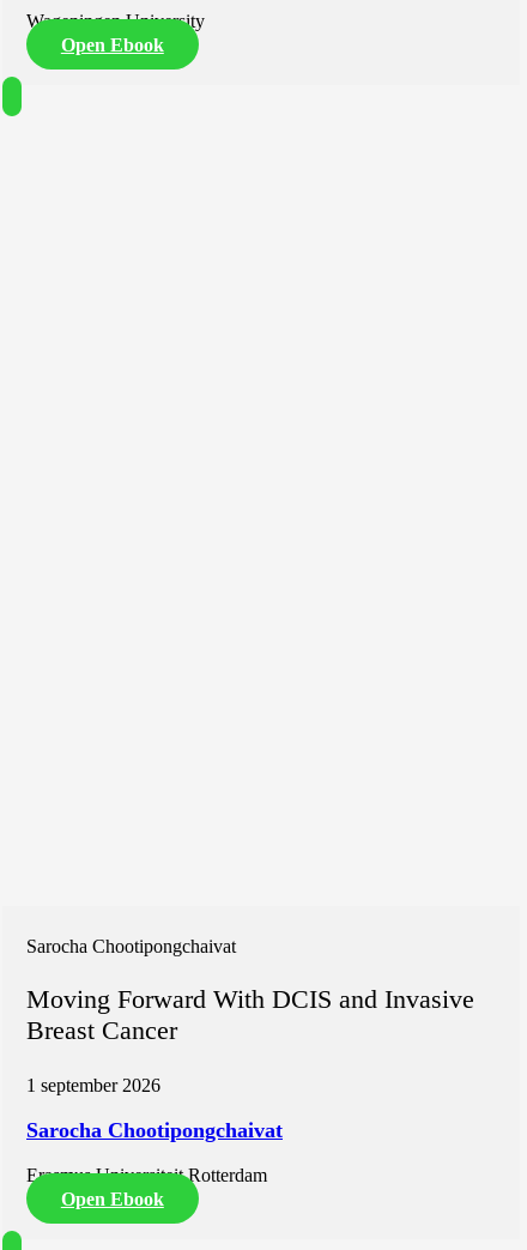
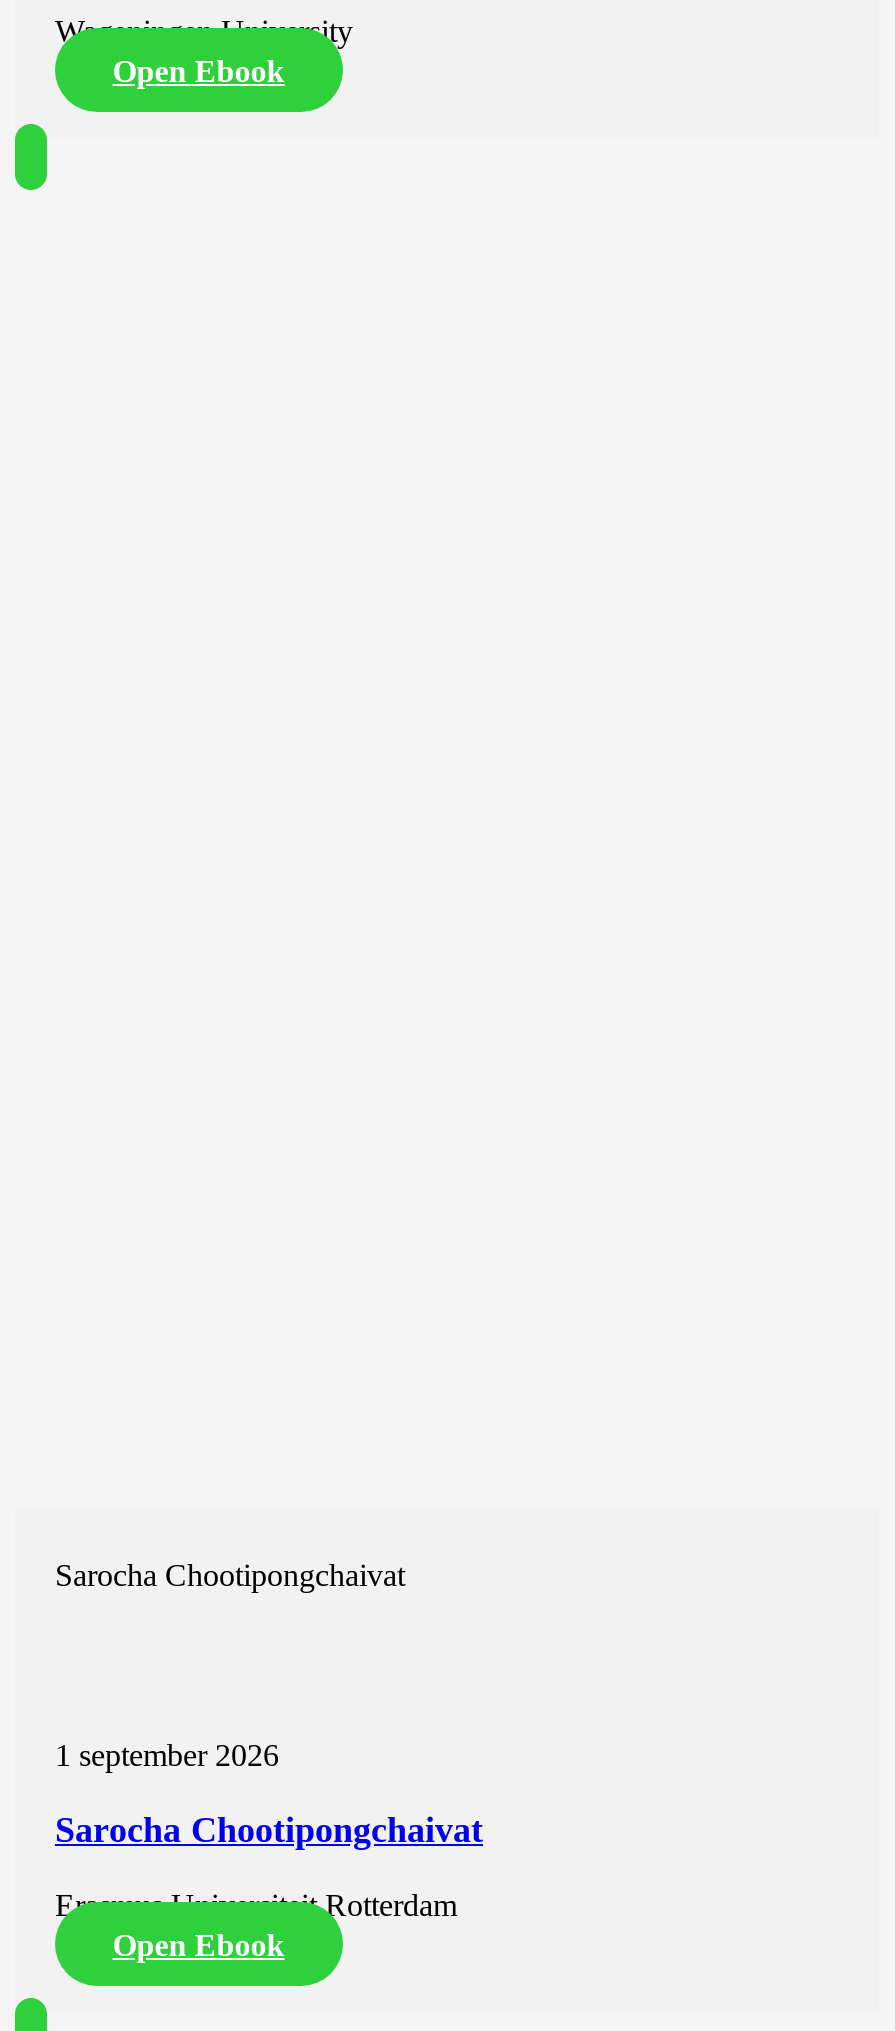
- Moving Forward With DCIS and Invasive
- Breast Cancer
